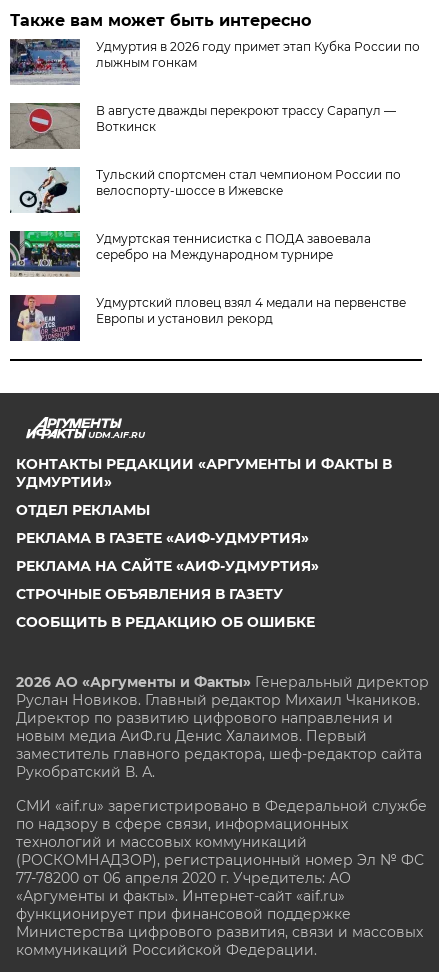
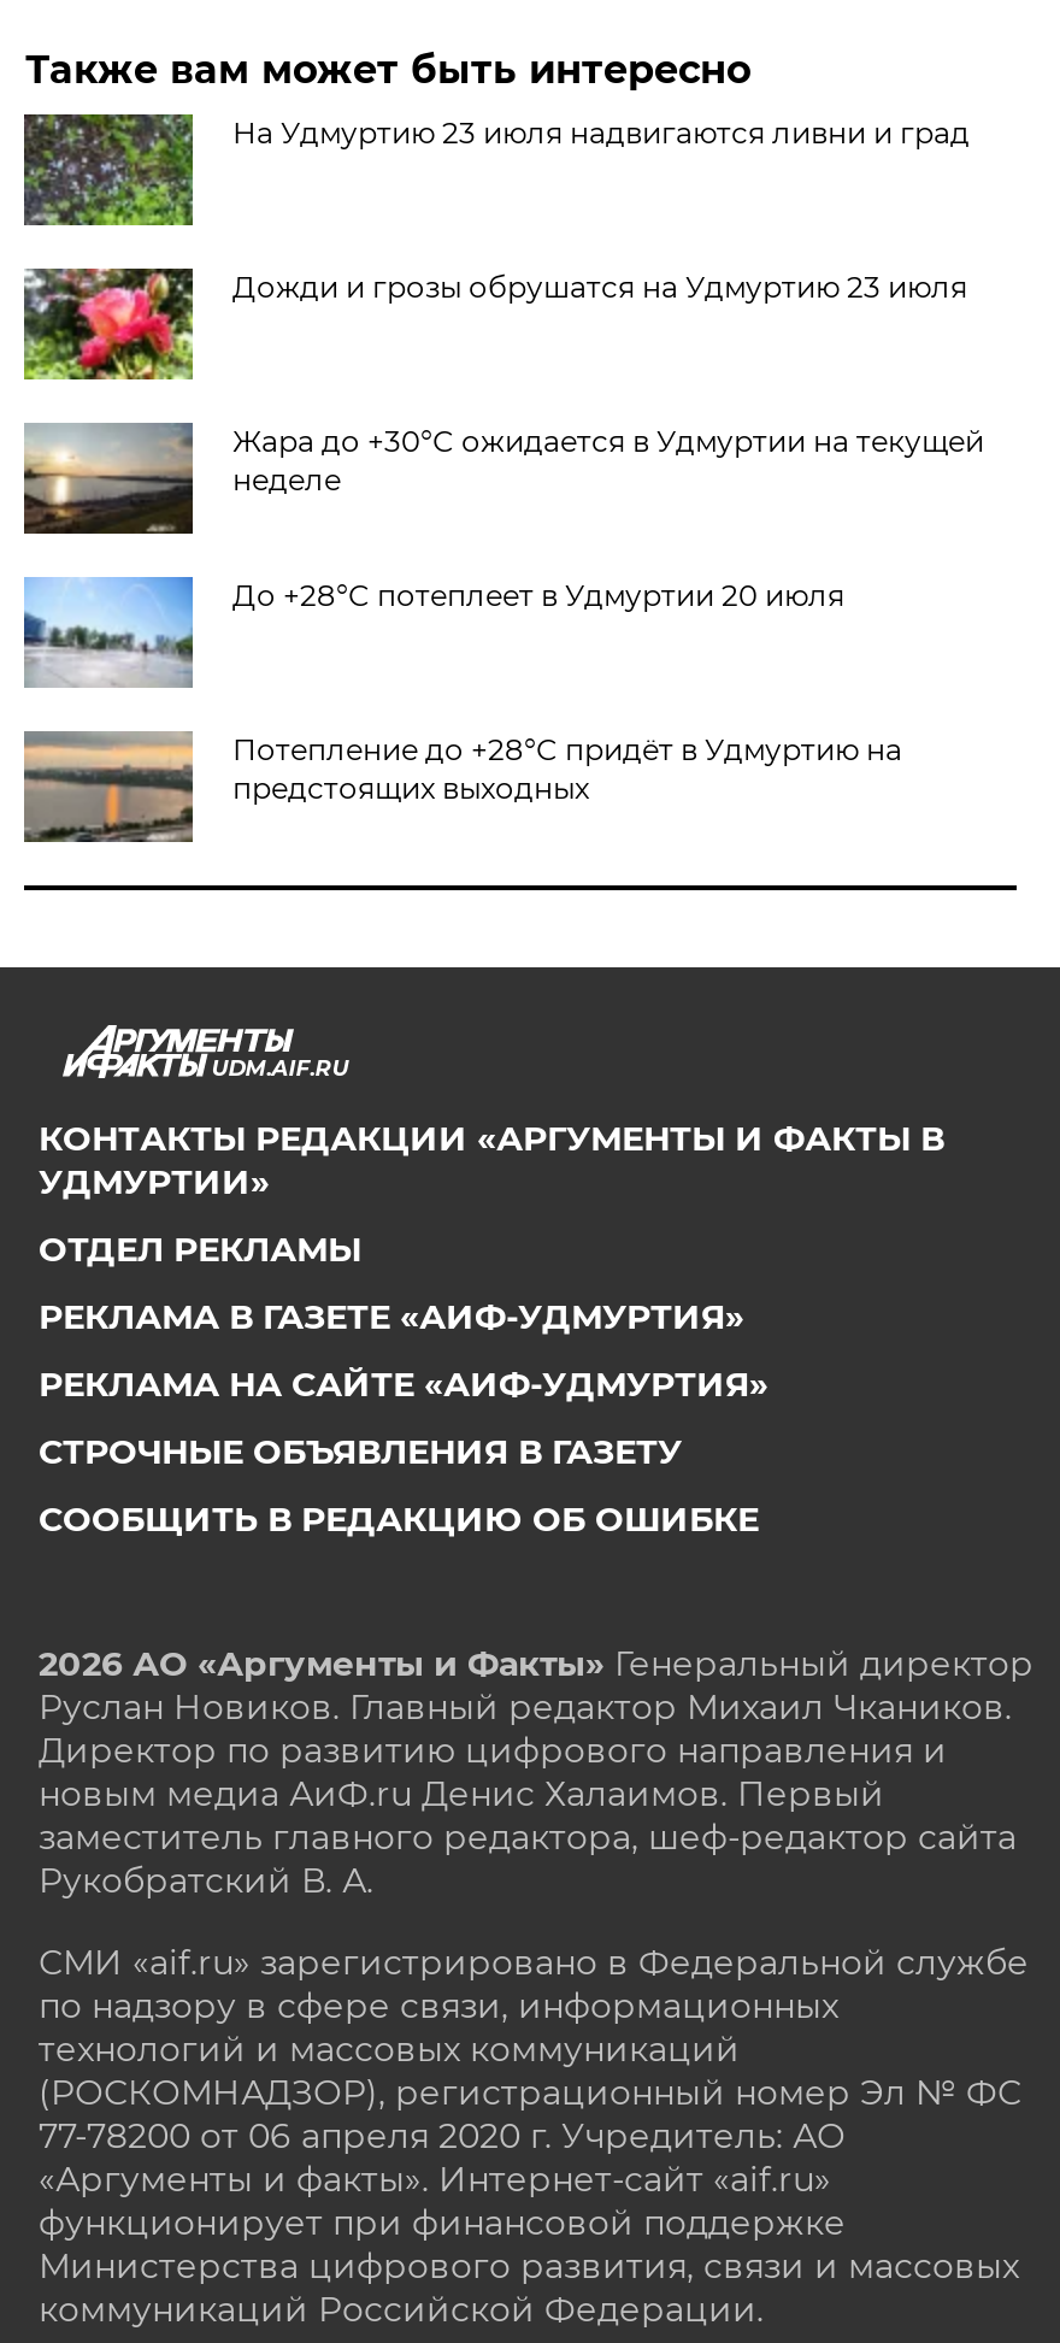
- [image]
- Удмуртия в 2026 году примет этап Кубка России по
- лыжным гонкам
+ [image]
+ На Удмуртию 23 июля надвигаются ливни и град

- [image]
- В августе дважды перекроют трассу Сарапул —
- Воткинск
+ [image]
+ Дожди и грозы обрушатся на Удмуртию 23 июля

- [image]
- Тульский спортсмен стал чемпионом России по
- велоспорту-шоссе в Ижевске
+ [image]
+ Жара до +30°С ожидается в Удмуртии на текущей
+ неделе

- [image]
- Удмуртская теннисистка с ПОДА завоевала
- серебро на Международном турнире
+ [image]
+ До +28°С потеплеет в Удмуртии 20 июля

- [image]
- Удмуртский пловец взял 4 медали на первенстве
- Европы и установил рекорд
+ [image]
+ Потепление до +28°С придёт в Удмуртию на
+ предстоящих выходных
